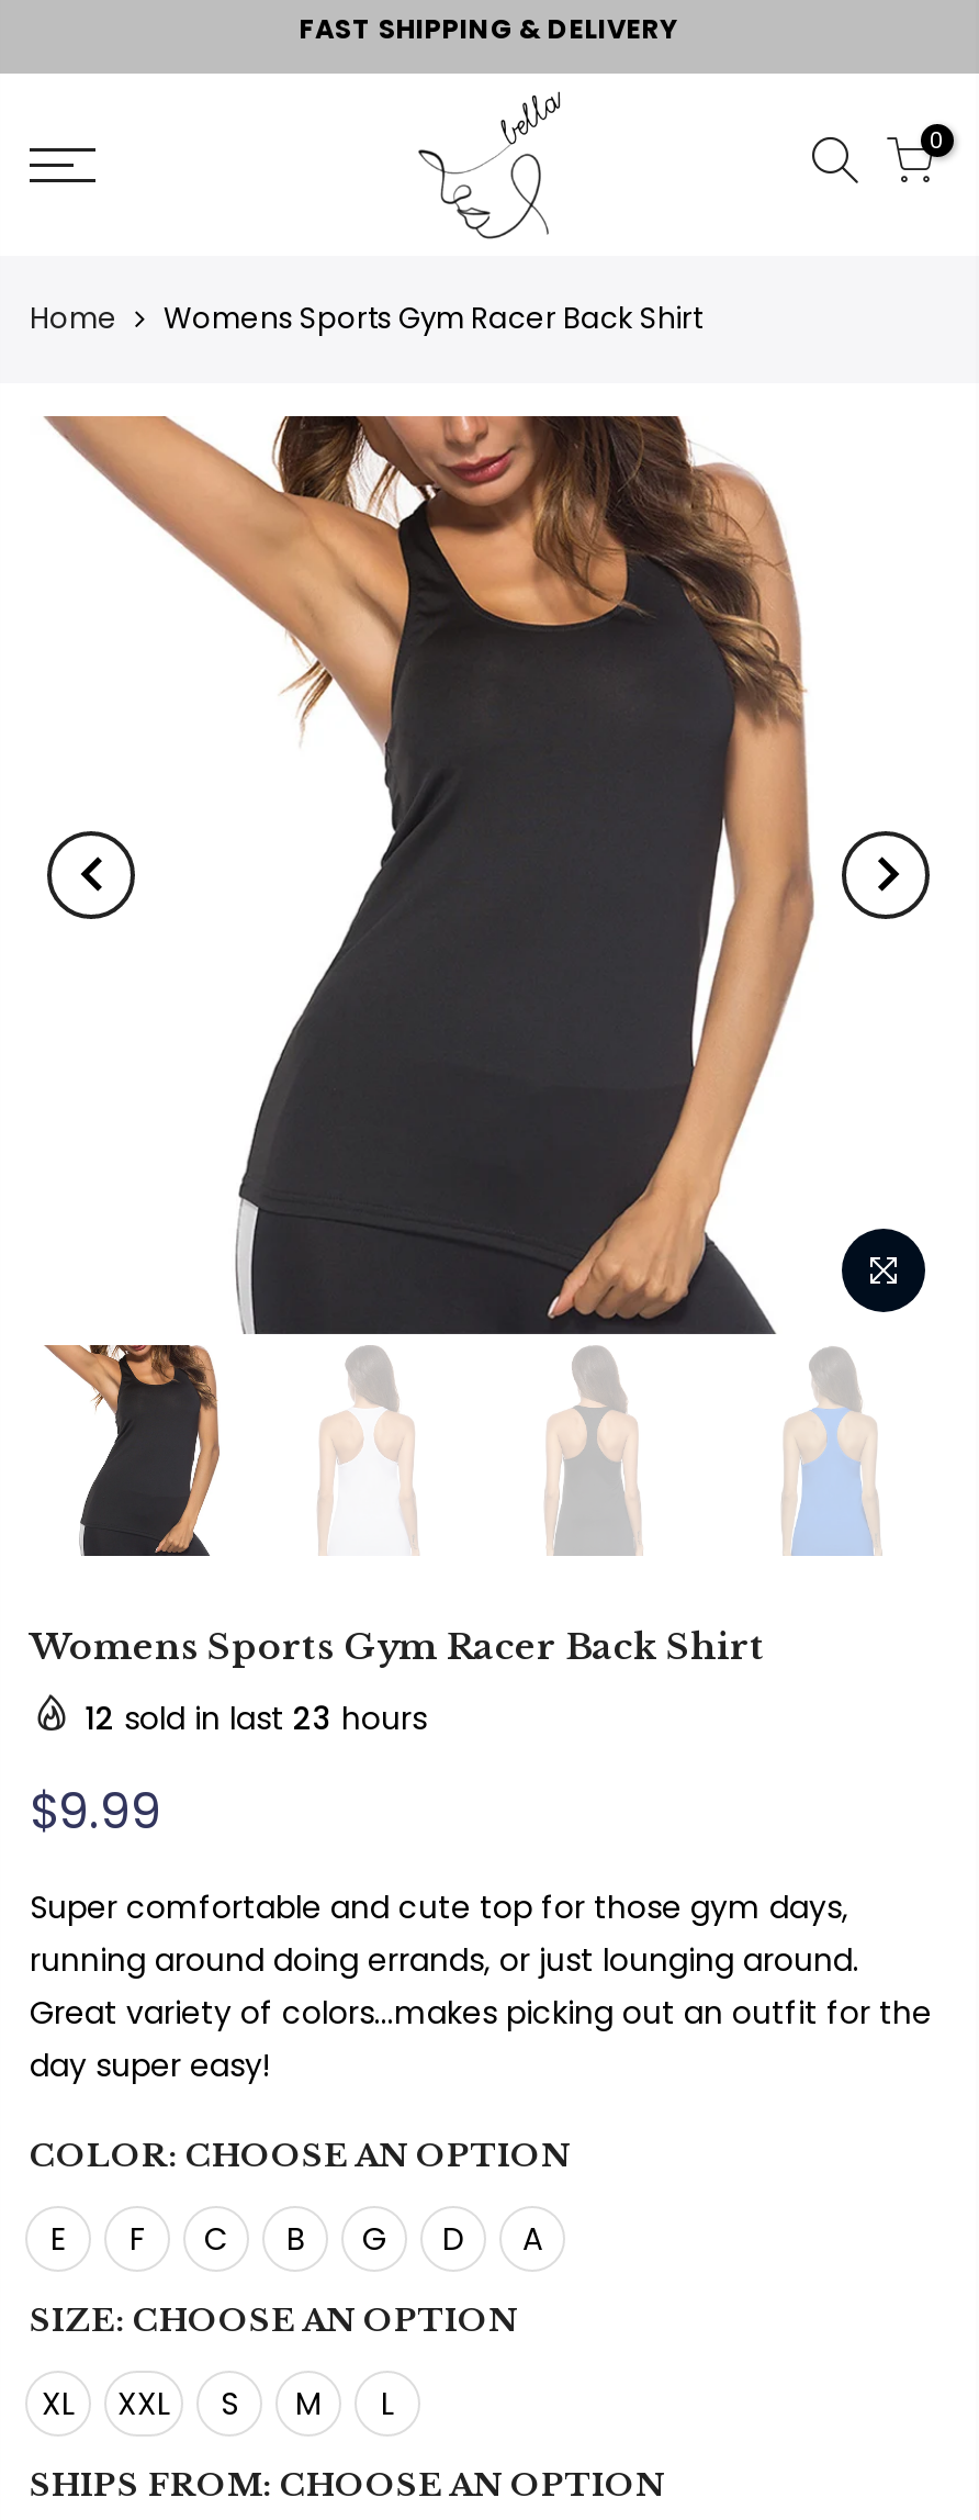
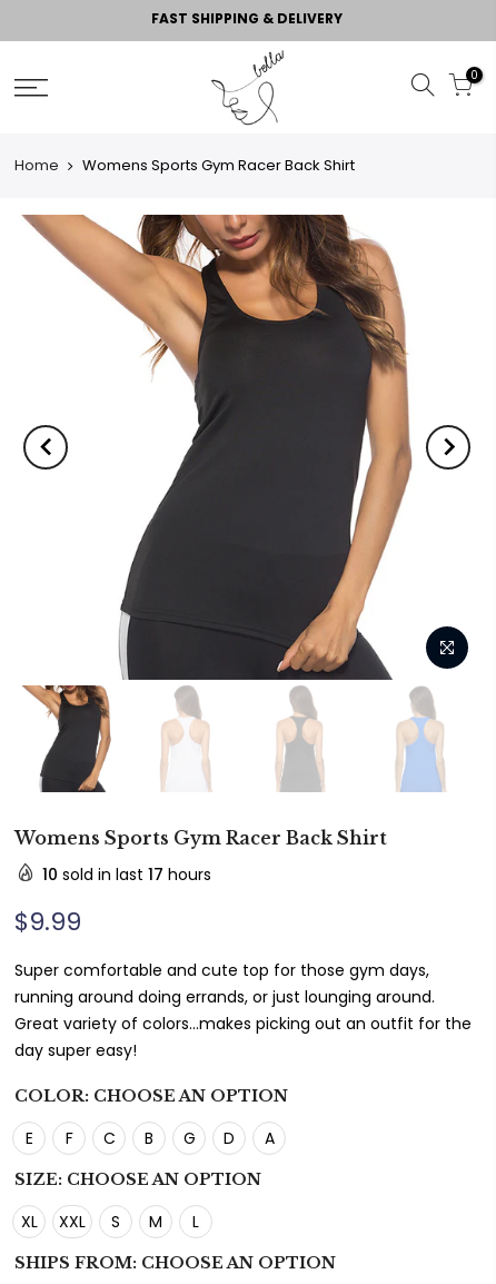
- 12 sold in last 23 hours
+ 10 sold in last 17 hours
